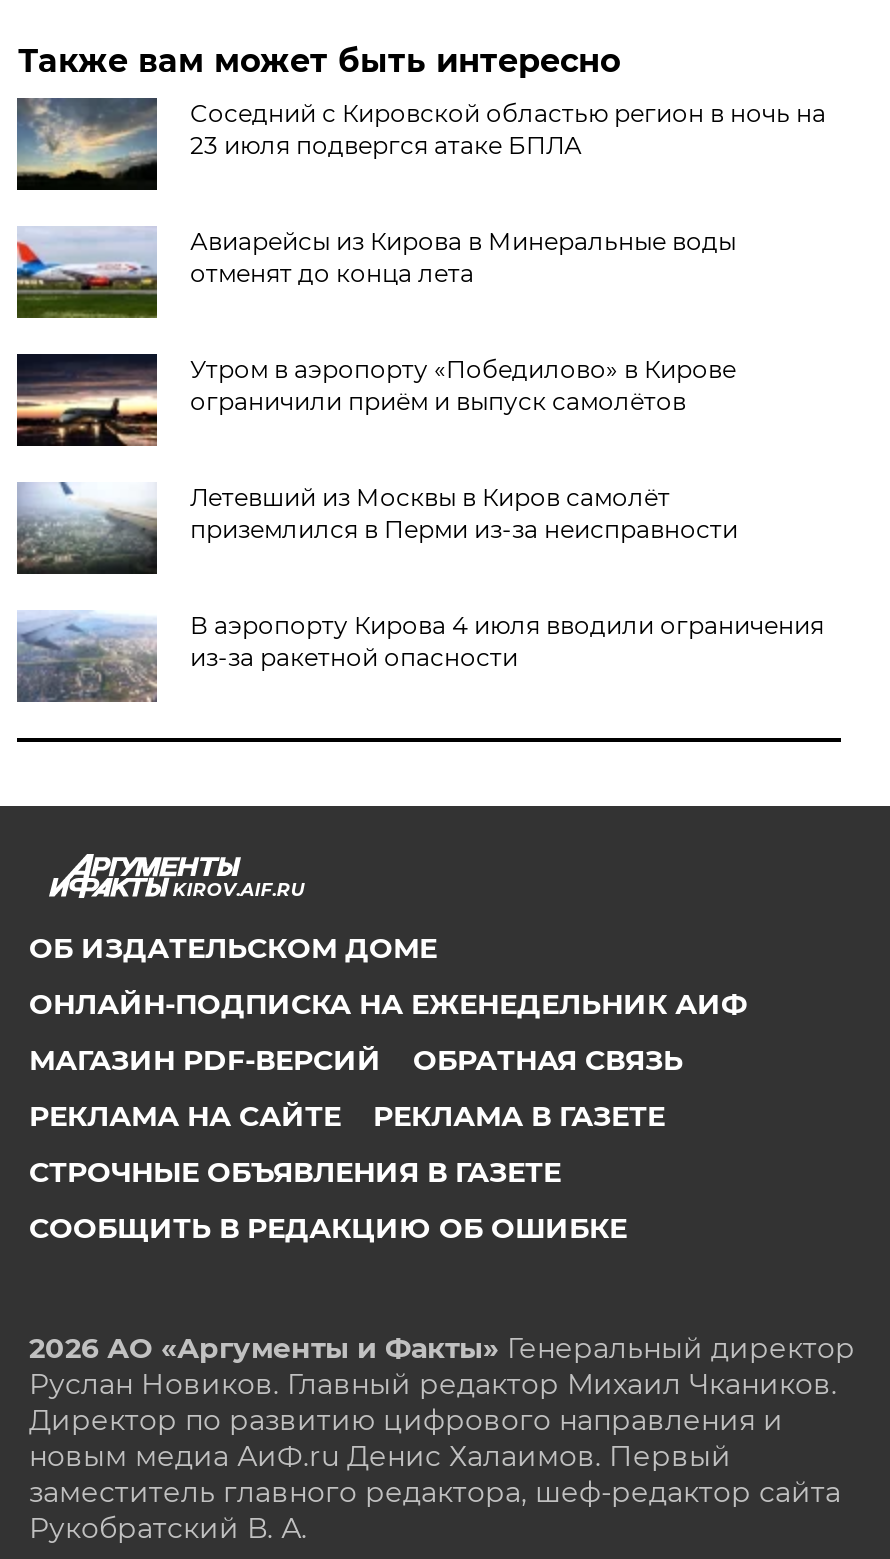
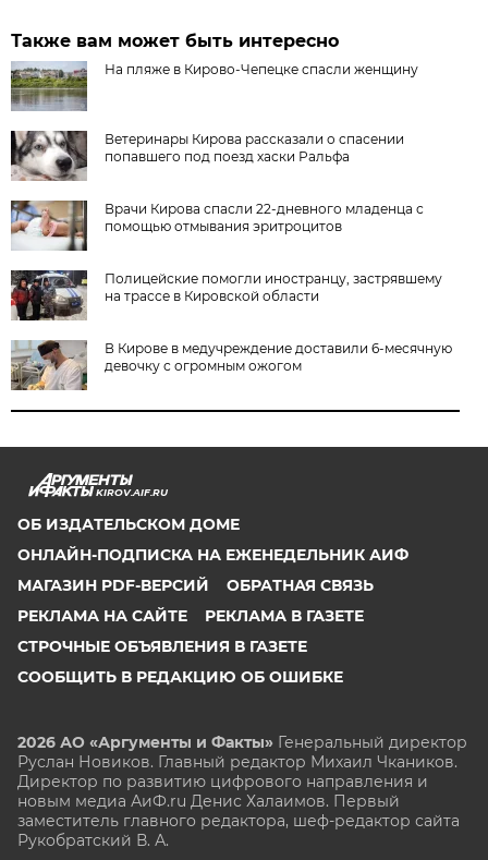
- [image]
- Соседний с Кировской областью регион в ночь на
- 23 июля подвергся атаке БПЛА
+ [image]
+ На пляже в Кирово-Чепецке спасли женщину

- [image]
- Авиарейсы из Кирова в Минеральные воды
- отменят до конца лета
+ [image]
+ Ветеринары Кирова рассказали о спасении
+ попавшего под поезд хаски Ральфа

- [image]
- Утром в аэропорту «Победилово» в Кирове
- ограничили приём и выпуск самолётов
+ [image]
+ Врачи Кирова спасли 22-дневного младенца с
+ помощью отмывания эритроцитов

- [image]
- Летевший из Москвы в Киров самолёт
- приземлился в Перми из-за неисправности
+ [image]
+ Полицейские помогли иностранцу, застрявшему
+ на трассе в Кировской области

- [image]
- В аэропорту Кирова 4 июля вводили ограничения
- из-за ракетной опасности
+ [image]
+ В Кирове в медучреждение доставили 6-месячную
+ девочку с огромным ожогом
